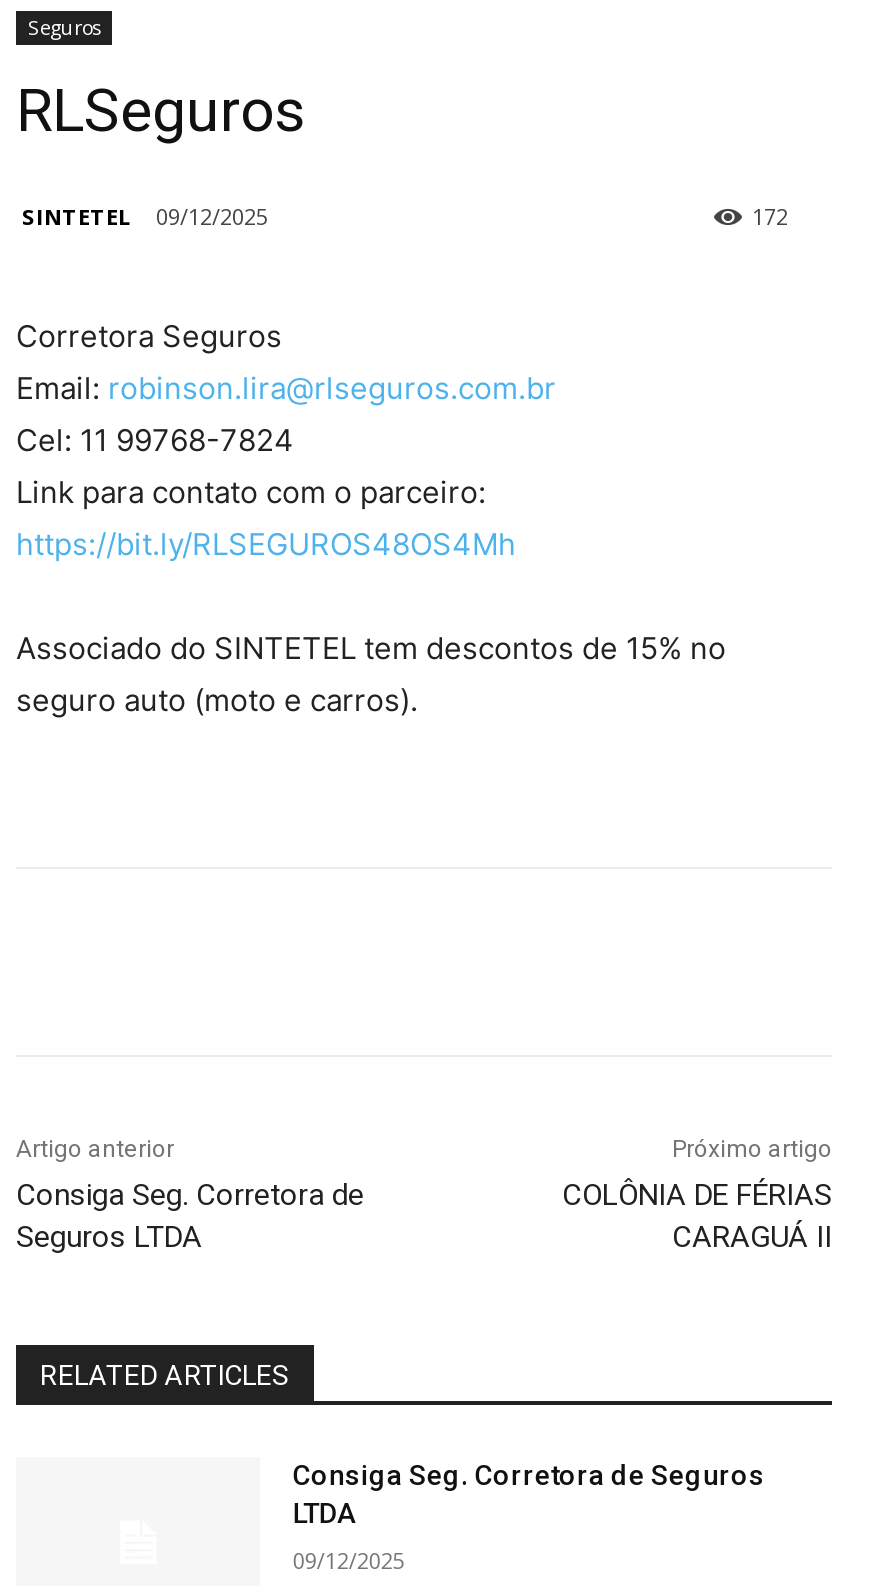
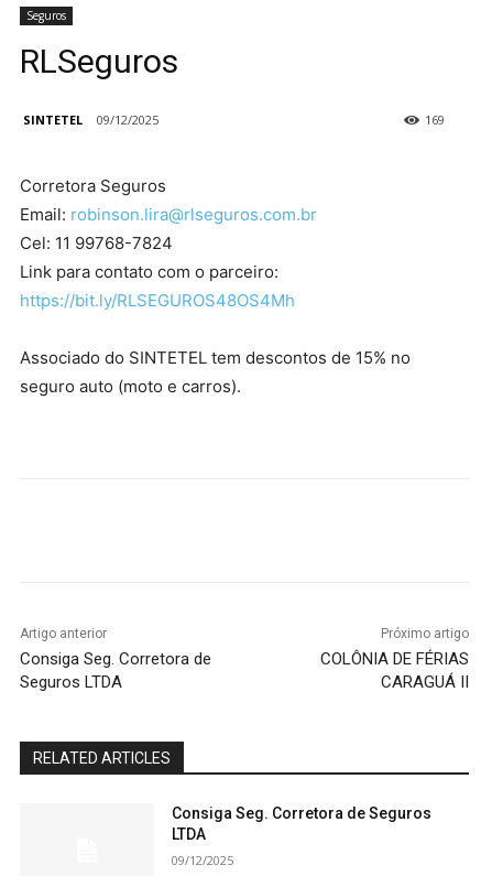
- 172
+ 169
